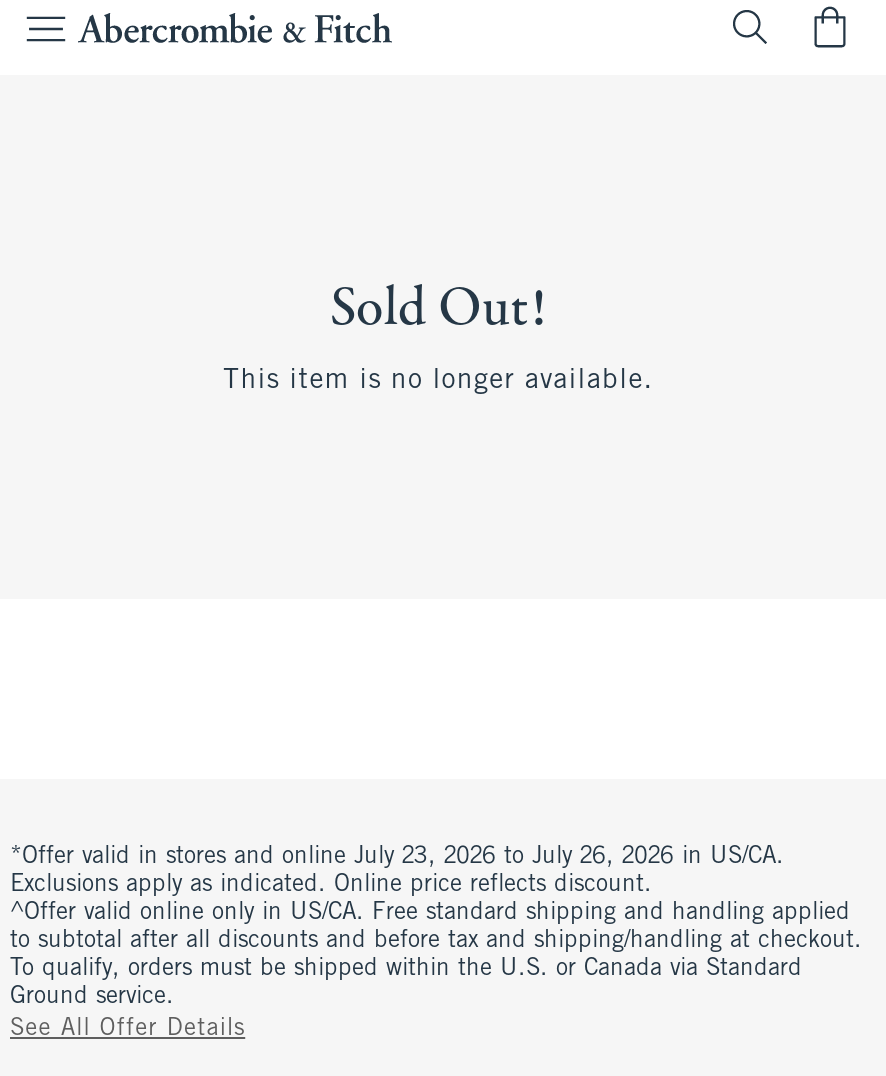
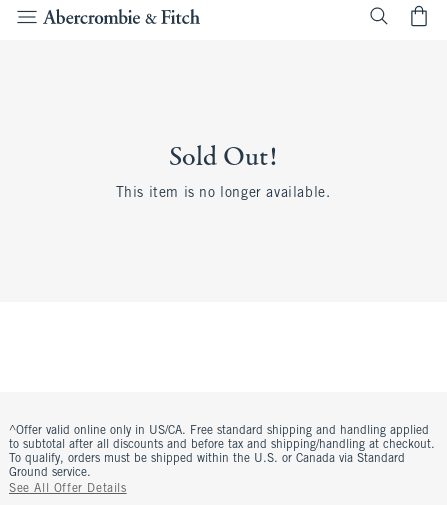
- *Offer valid in stores and online July 23, 2026 to July 26, 2026 in US/CA.
- Exclusions apply as indicated. Online price reflects discount.
